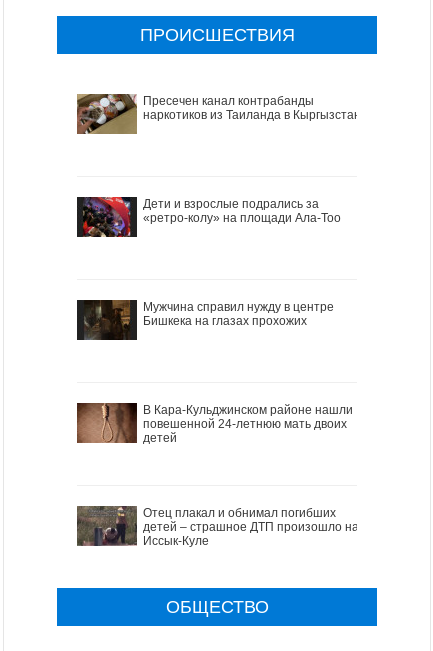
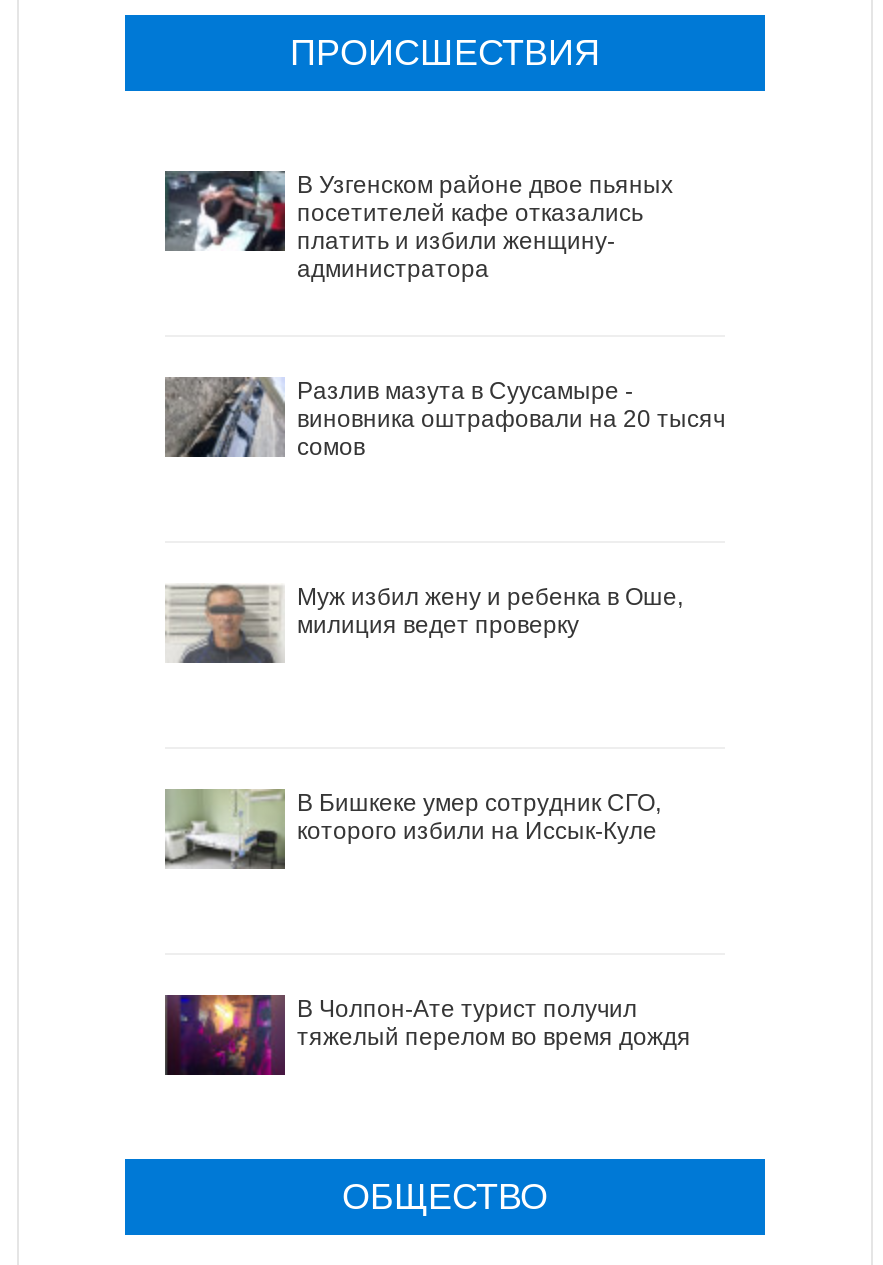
- [image]
- Пресечен канал контрабанды
- наркотиков из Таиланда в Кыргызстан
+ [image]
+ В Узгенском районе двое пьяных
+ посетителей кафе отказались
+ платить и избили женщину-
+ администратора

- [image]
- Дети и взрослые подрались за
- «ретро-колу» на площади Ала-Тоо
+ [image]
+ Разлив мазута в Суусамыре -
+ виновника оштрафовали на 20 тысяч
+ сомов

- [image]
- Мужчина справил нужду в центре
- Бишкека на глазах прохожих
+ [image]
+ Муж избил жену и ребенка в Оше,
+ милиция ведет проверку

- [image]
- В Кара-Кульджинском районе нашли
- повешенной 24-летнюю мать двоих
- детей
+ [image]
+ В Бишкеке умер сотрудник СГО,
+ которого избили на Иссык-Куле

- [image]
- Отец плакал и обнимал погибших
- детей – страшное ДТП произошло на
- Иссык-Куле
+ [image]
+ В Чолпон-Ате турист получил
+ тяжелый перелом во время дождя
